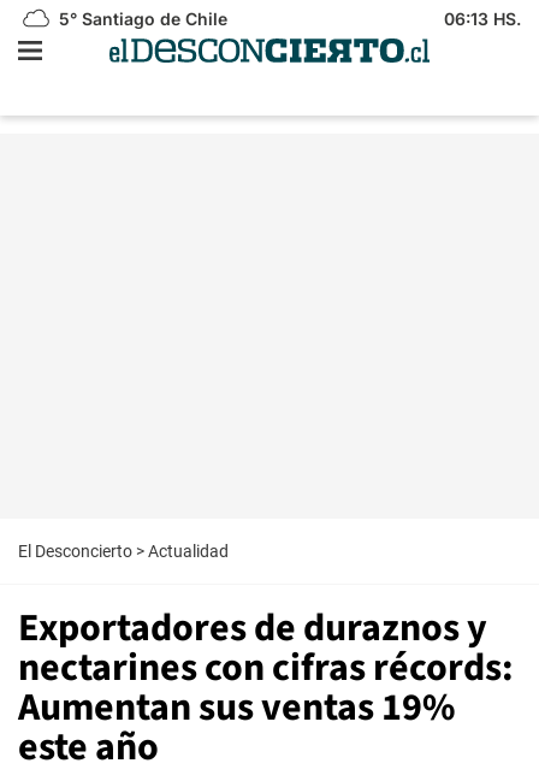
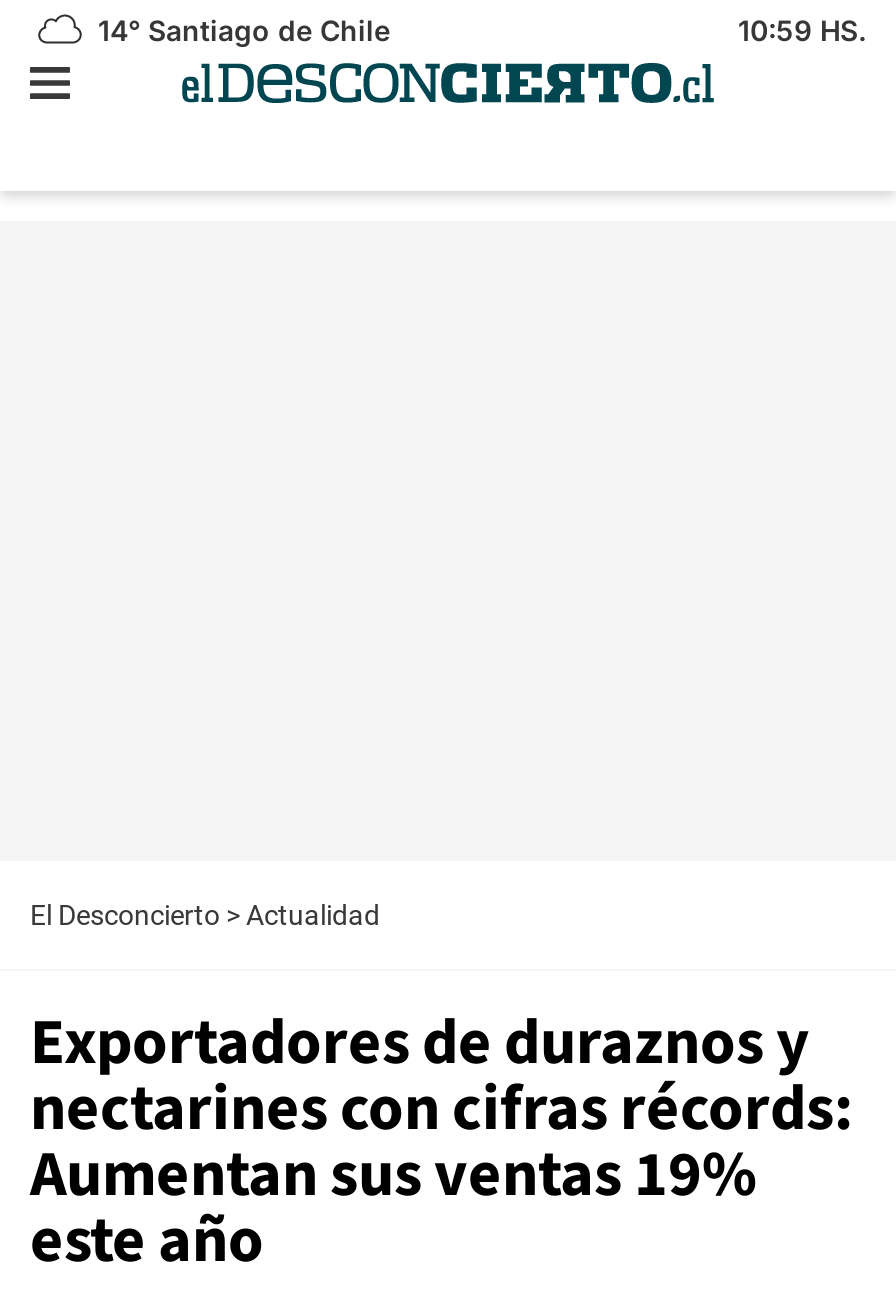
- 5° Santiago de Chile
+ 14° Santiago de Chile

- 06:13 HS.
+ 10:59 HS.
